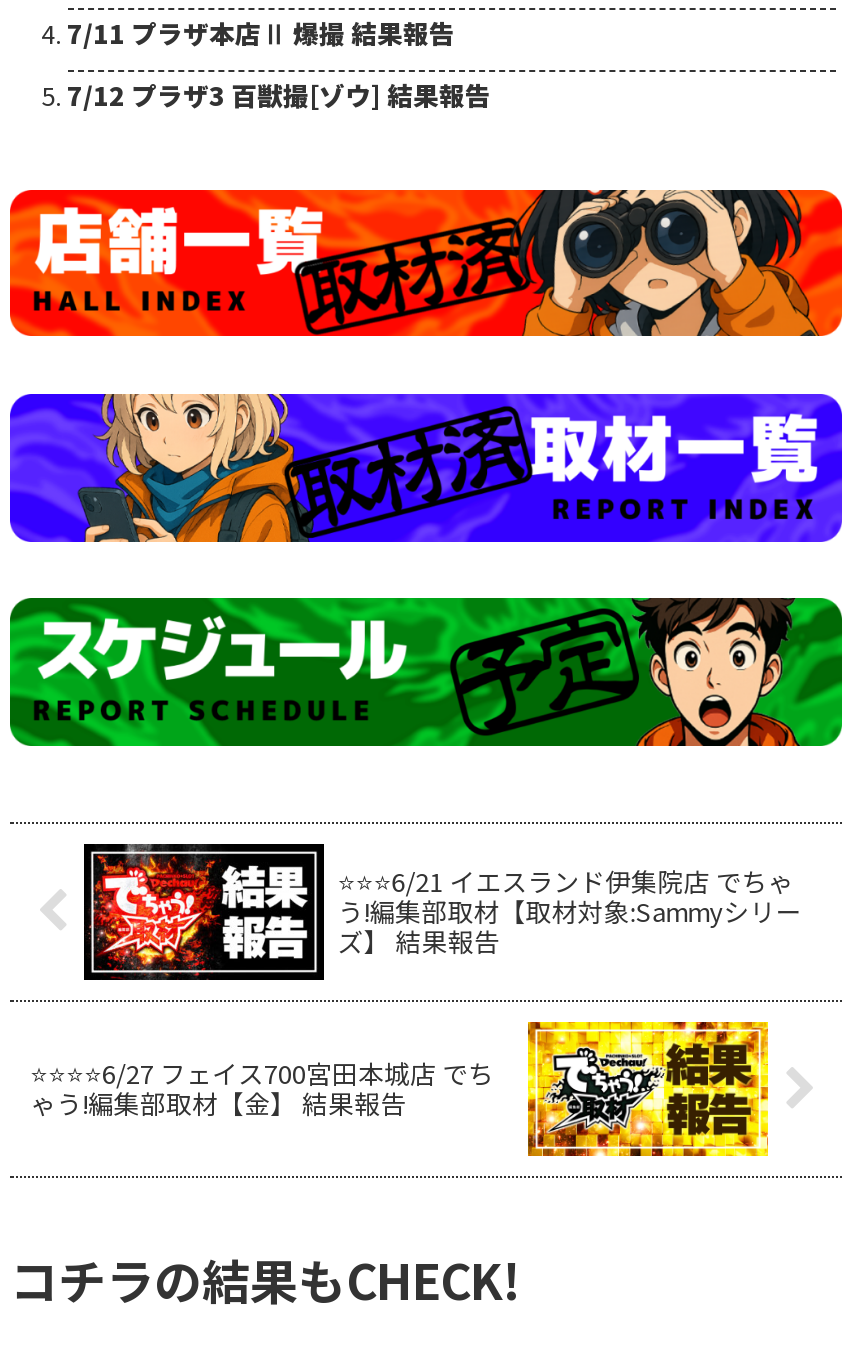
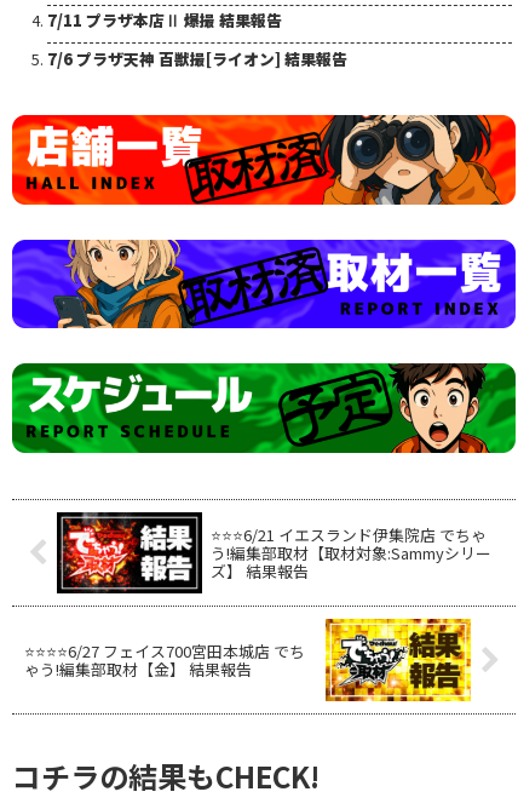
- 7/12 プラザ3 百獣撮[ゾウ] 結果報告
+ 7/6 プラザ天神 百獣撮[ライオン] 結果報告
